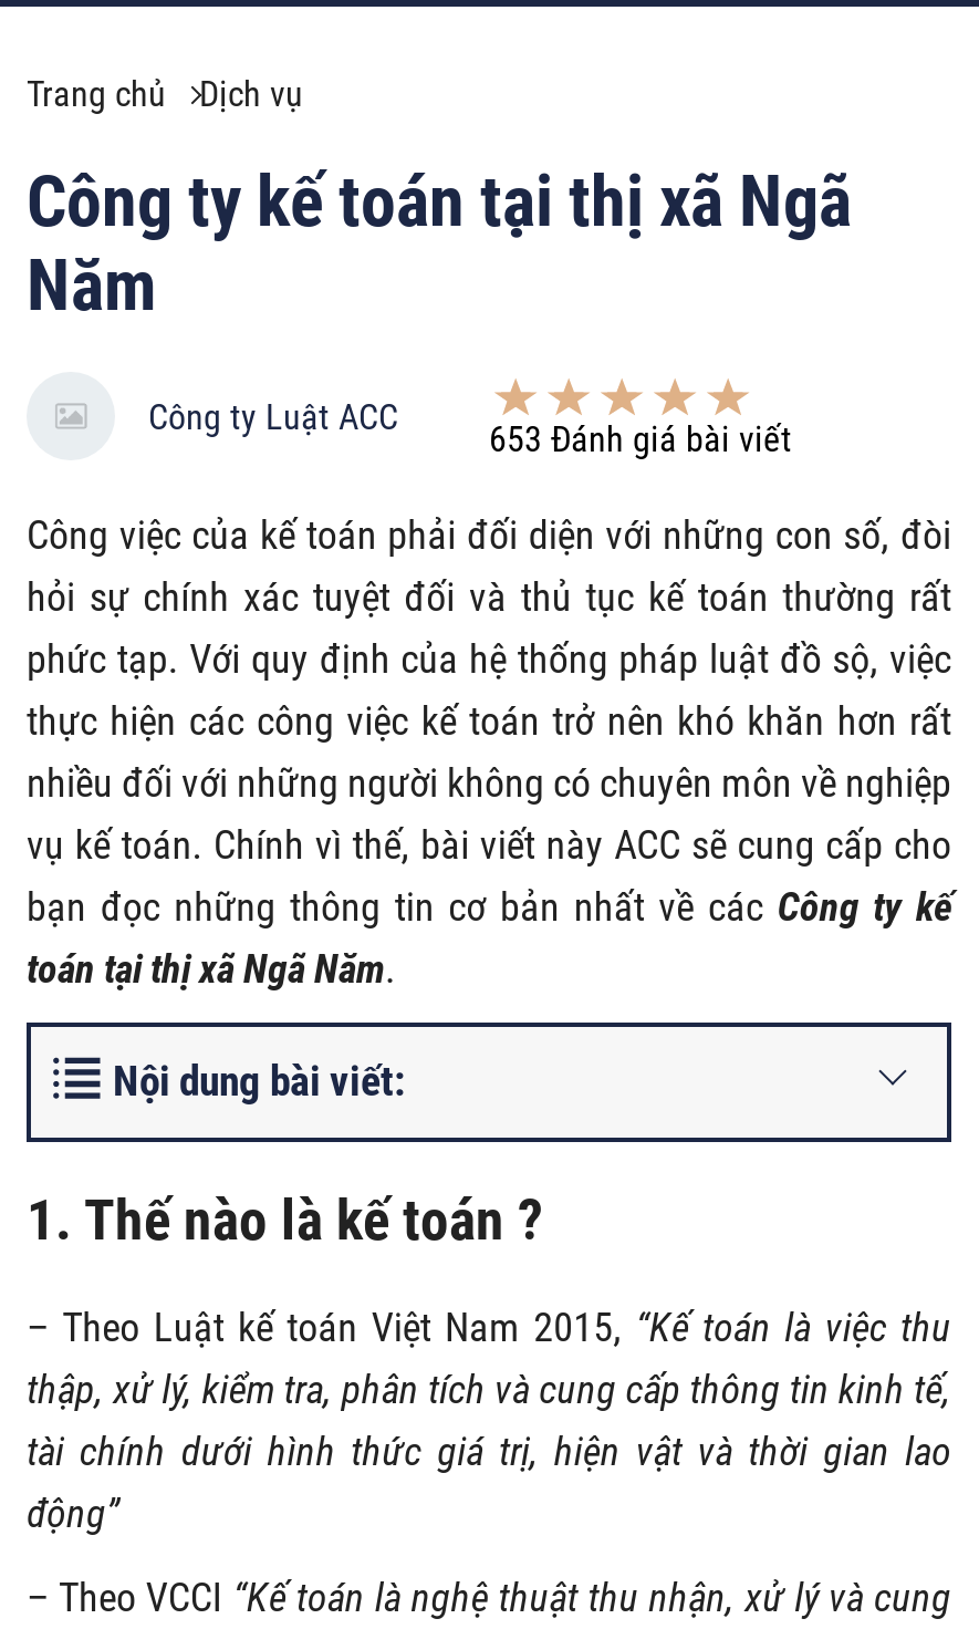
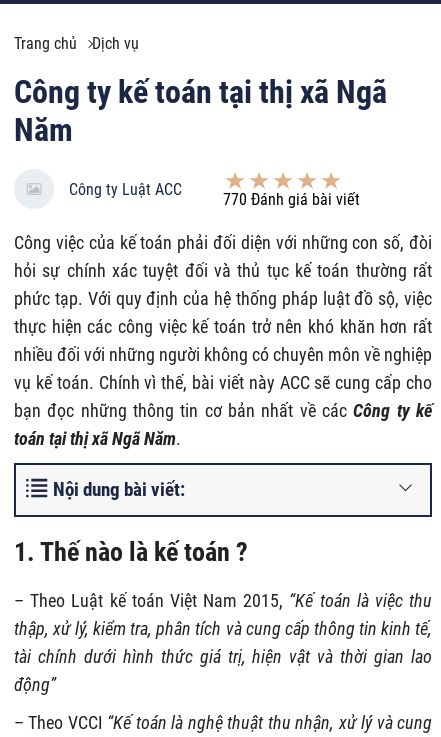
- 653 Đánh giá bài viết
+ 770 Đánh giá bài viết
